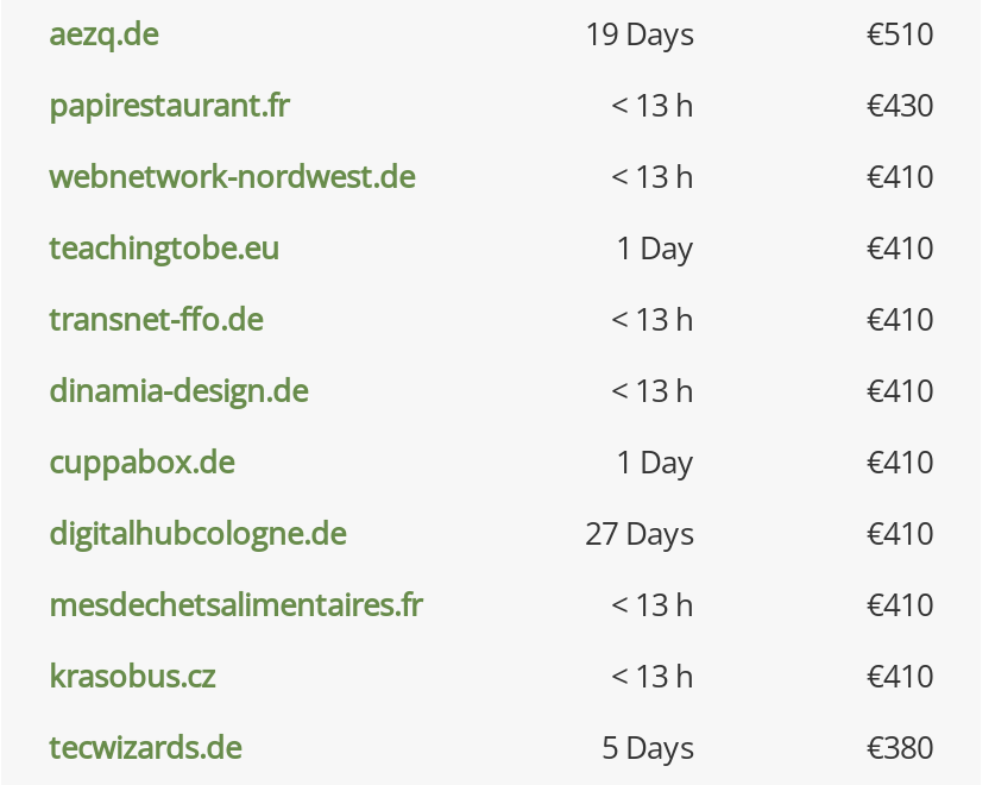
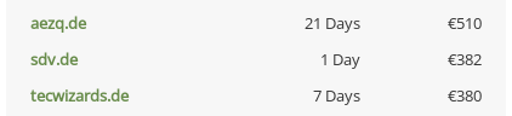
- 19 Days
+ 21 Days

- papirestaurant.fr
- < 13 h
- €430
- webnetwork-nordwest.de
- < 13 h
- €410
- teachingtobe.eu
+ sdv.de

- €410
- transnet-ffo.de
- < 13 h
- €410
- dinamia-design.de
- < 13 h
- €410
- cuppabox.de
- 1 Day
- €410
- digitalhubcologne.de
- 27 Days
- €410
- mesdechetsalimentaires.fr
- < 13 h
- €410
- krasobus.cz
- < 13 h
- €410
+ €382

- 5 Days
+ 7 Days
